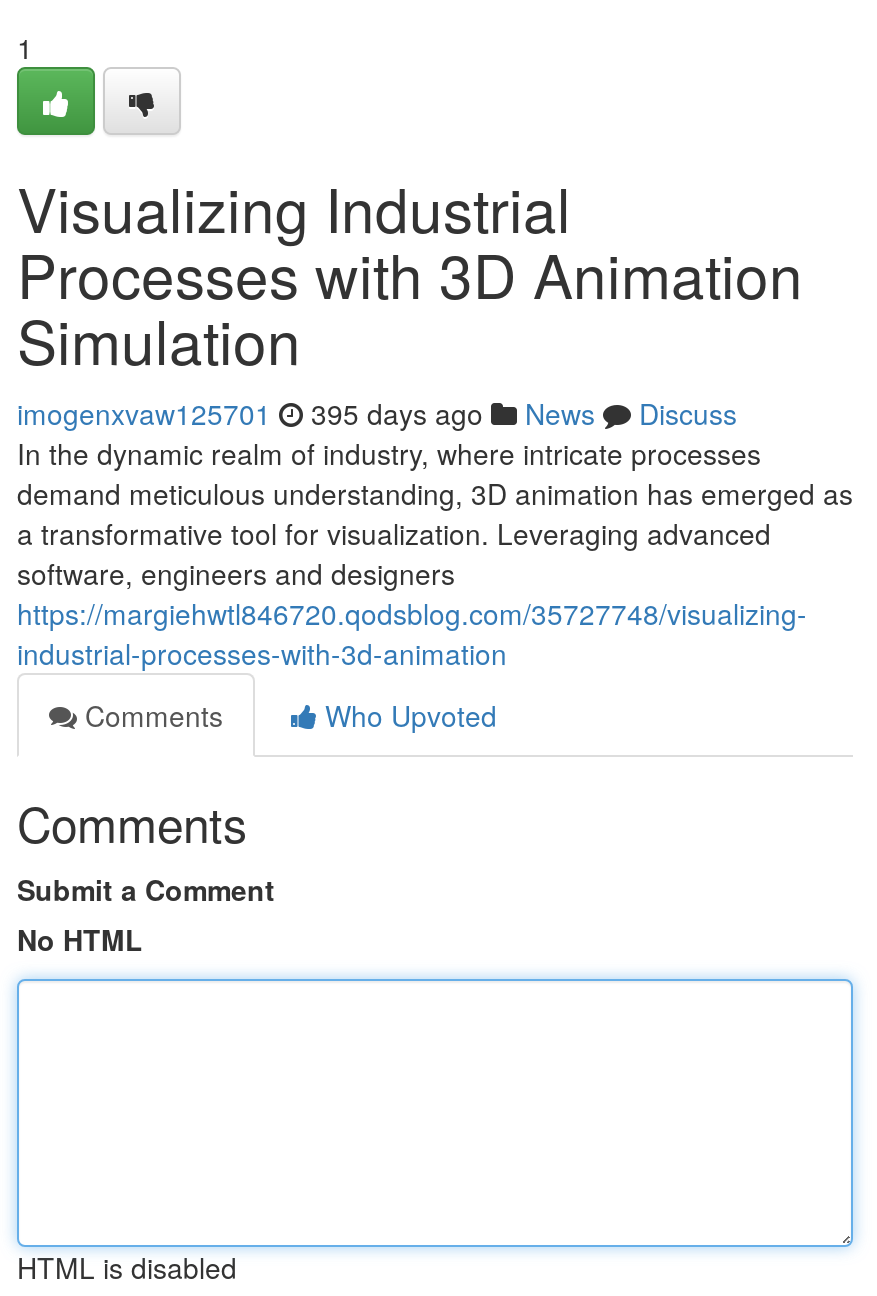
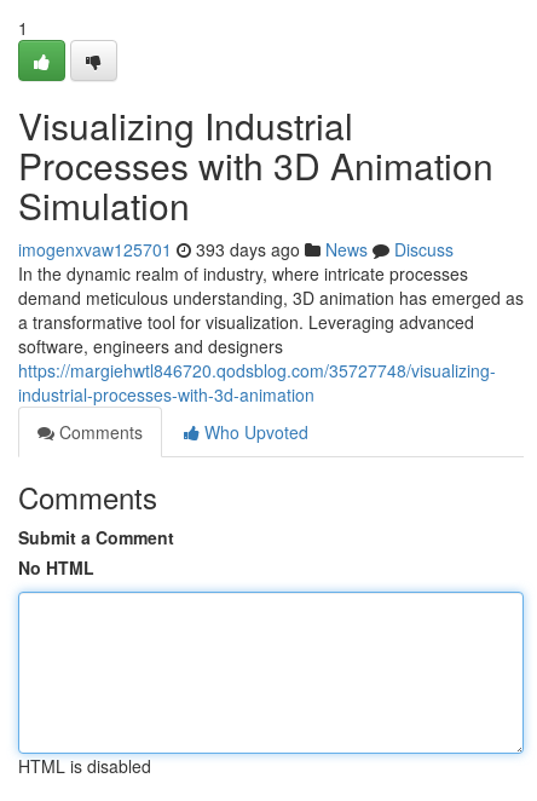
- imogenxvaw125701 395 days ago News Discuss
+ imogenxvaw125701 393 days ago News Discuss
